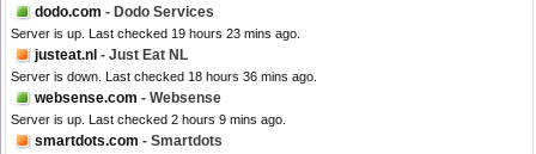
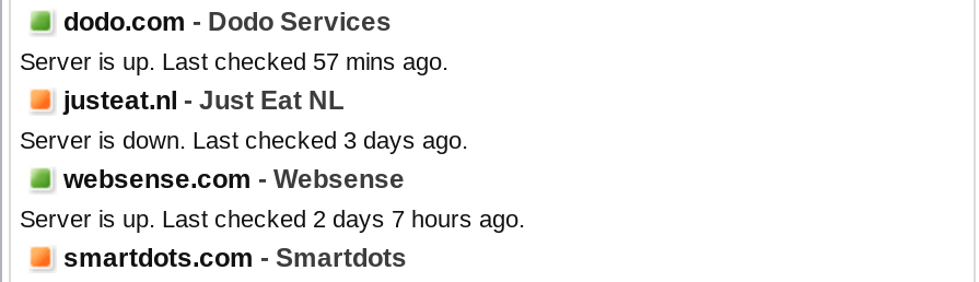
- Server is up. Last checked 19 hours 23 mins ago.
+ Server is up. Last checked 57 mins ago.

- Server is down. Last checked 18 hours 36 mins ago.
+ Server is down. Last checked 3 days ago.

- Server is up. Last checked 2 hours 9 mins ago.
+ Server is up. Last checked 2 days 7 hours ago.
